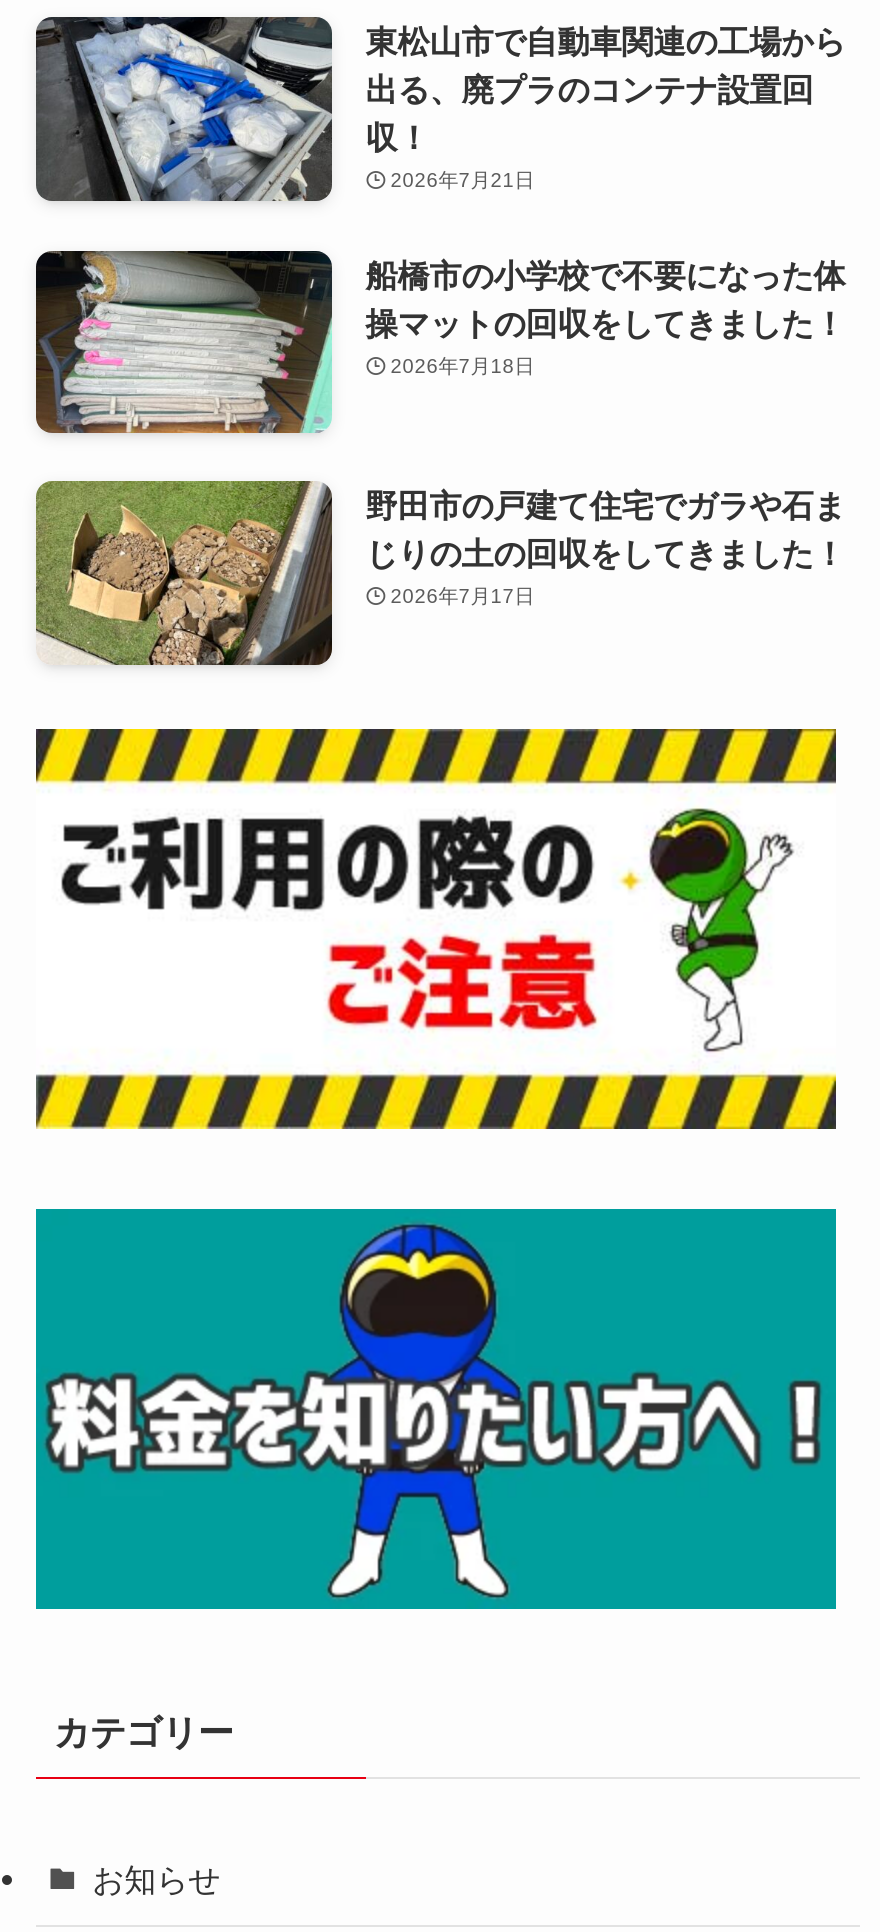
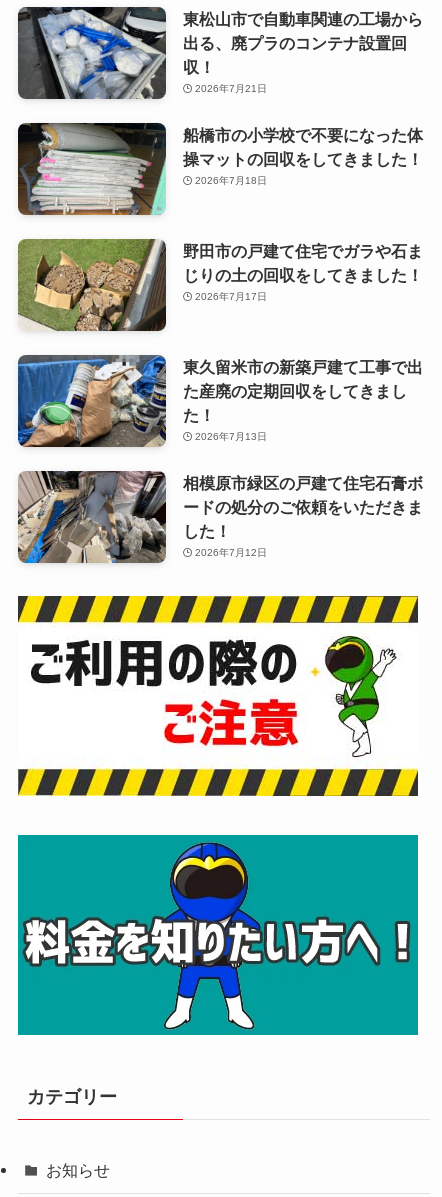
+ [image]
+ 東久留米市の新築戸建て工事で出
+ た産廃の定期回収をしてきまし
+ た！
+ 2026年7月13日
+ 相模原市緑区の戸建て住宅石膏ボ
+ ードの処分のご依頼をいただきま
+ した！
+ 2026年7月12日

+ [image]
